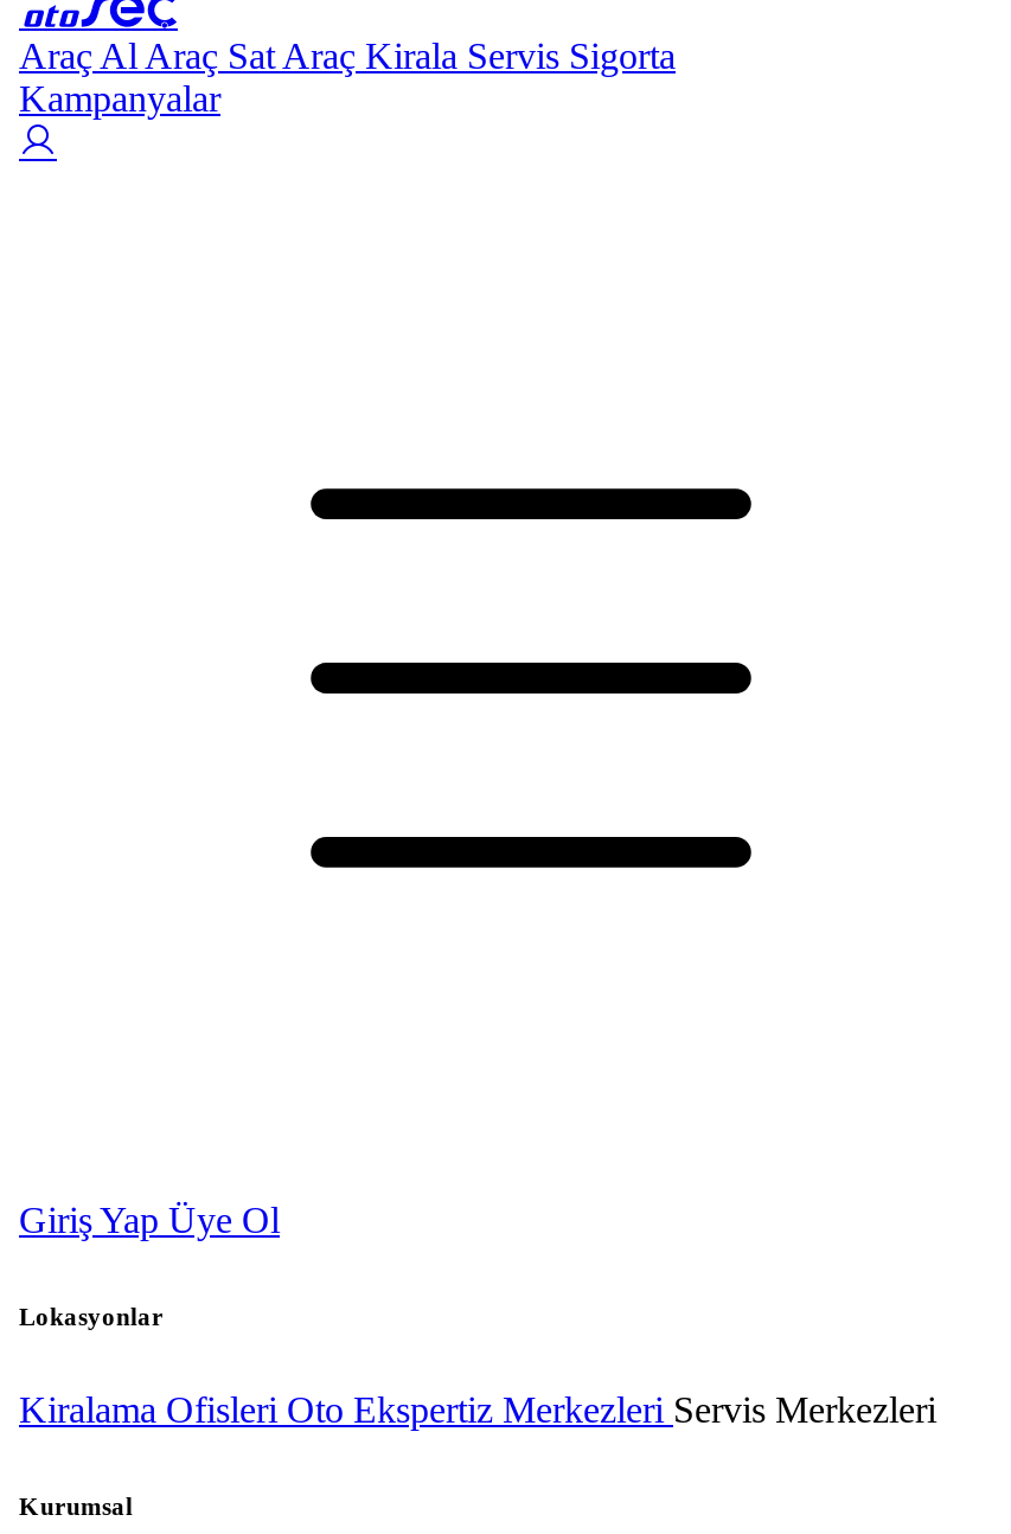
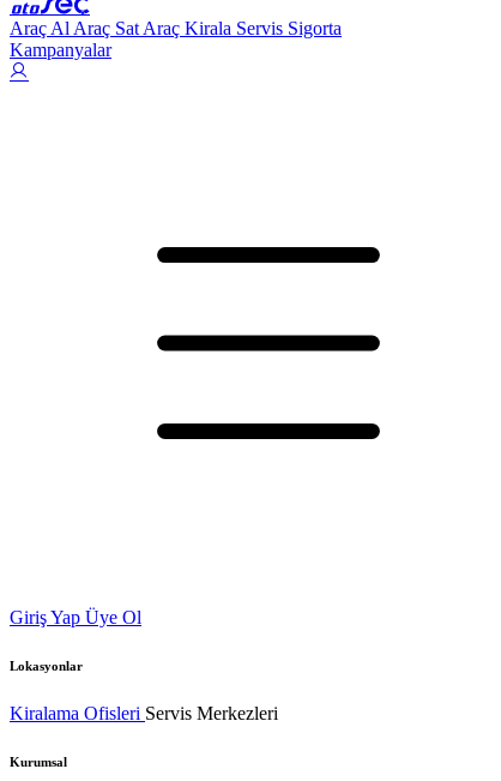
- Kiralama Ofisleri Oto Ekspertiz Merkezleri Servis Merkezleri
+ Kiralama Ofisleri Servis Merkezleri
